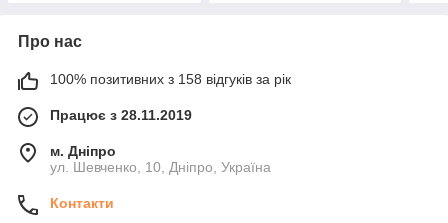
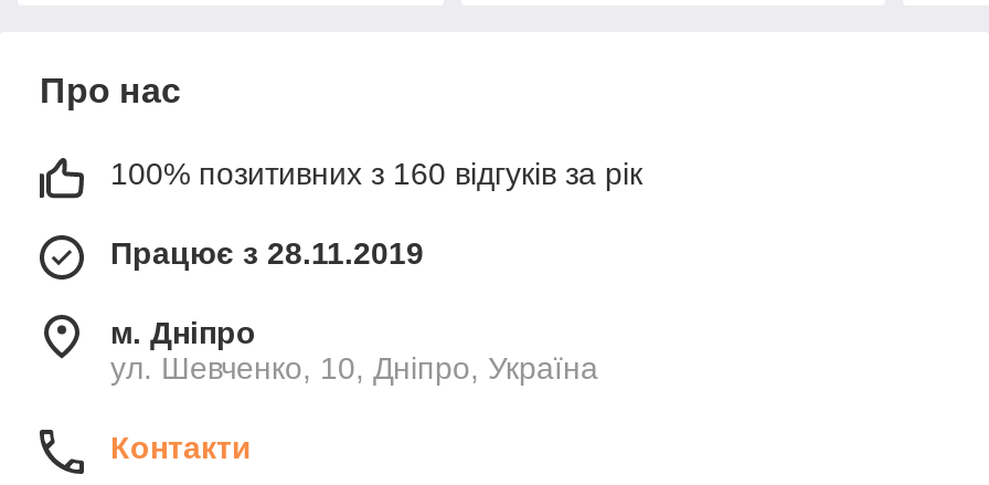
- 100% позитивних з 158 відгуків за рік
+ 100% позитивних з 160 відгуків за рік
